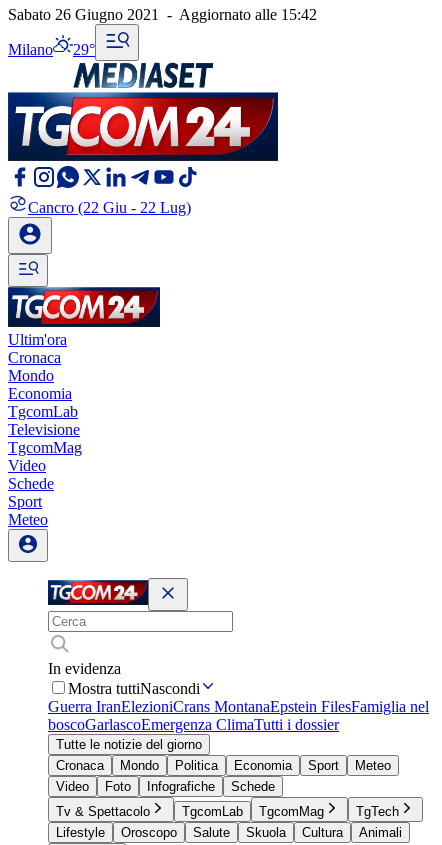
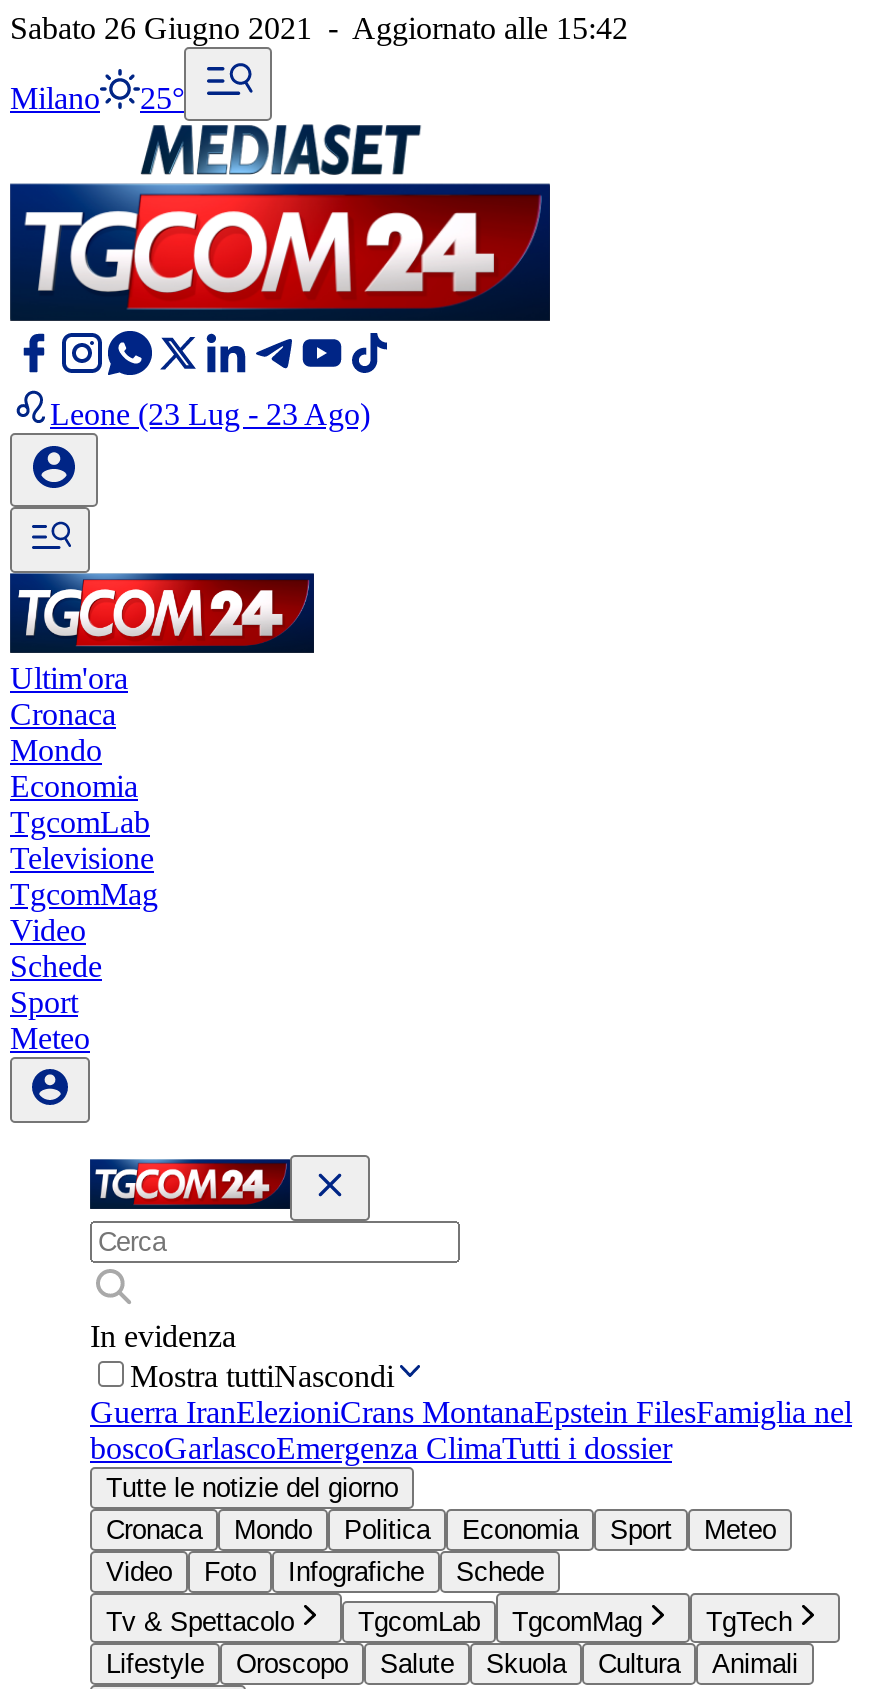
- Milano 29°
+ Milano 25°

- Cancro (22 Giu - 22 Lug)
+ Leone (23 Lug - 23 Ago)
